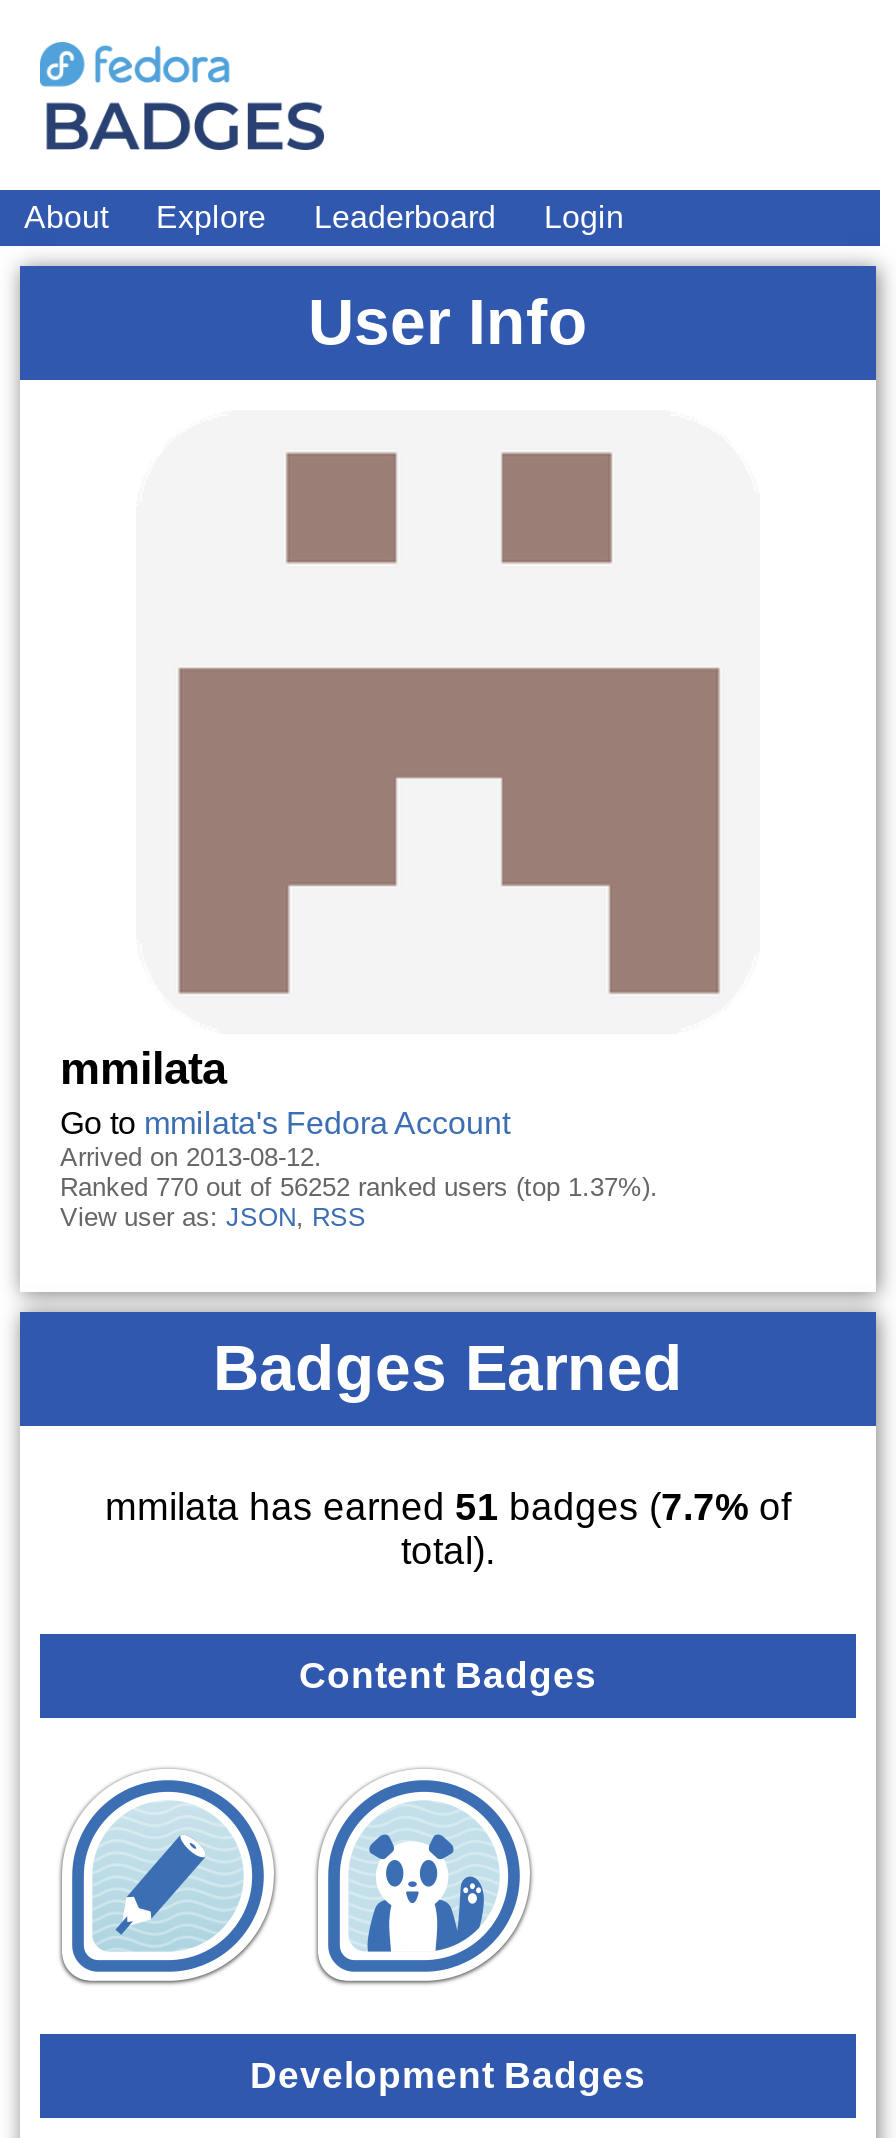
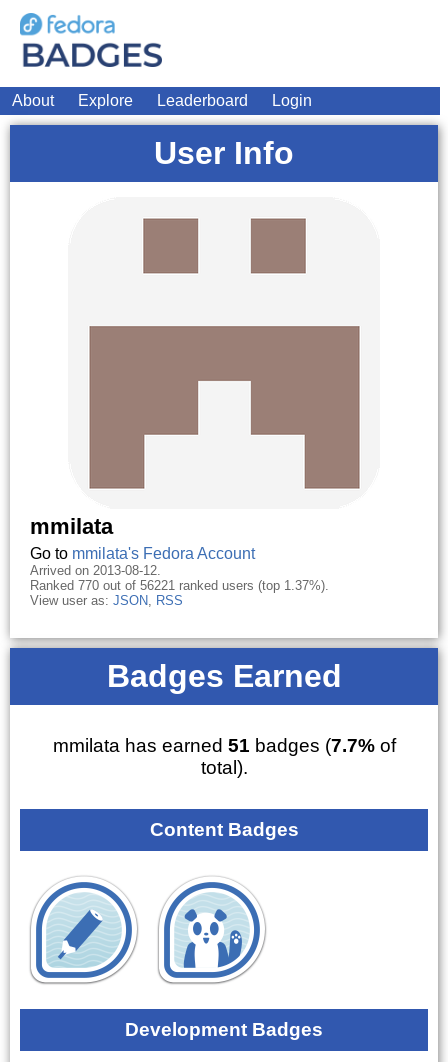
- Ranked 770 out of 56252 ranked users (top 1.37%).
+ Ranked 770 out of 56221 ranked users (top 1.37%).
